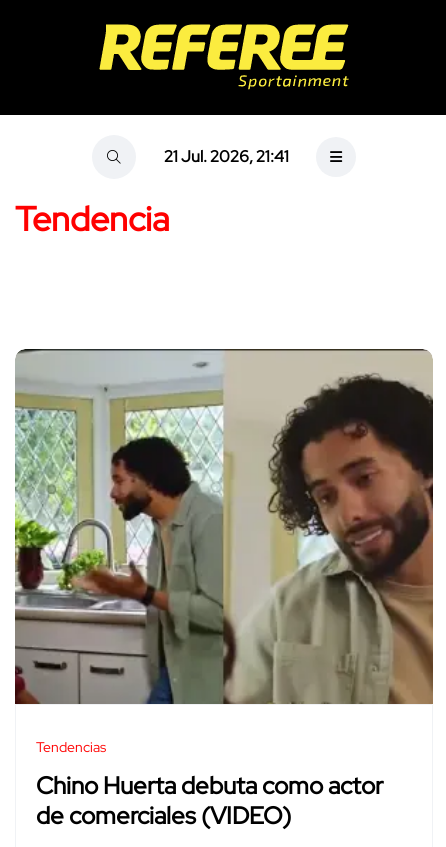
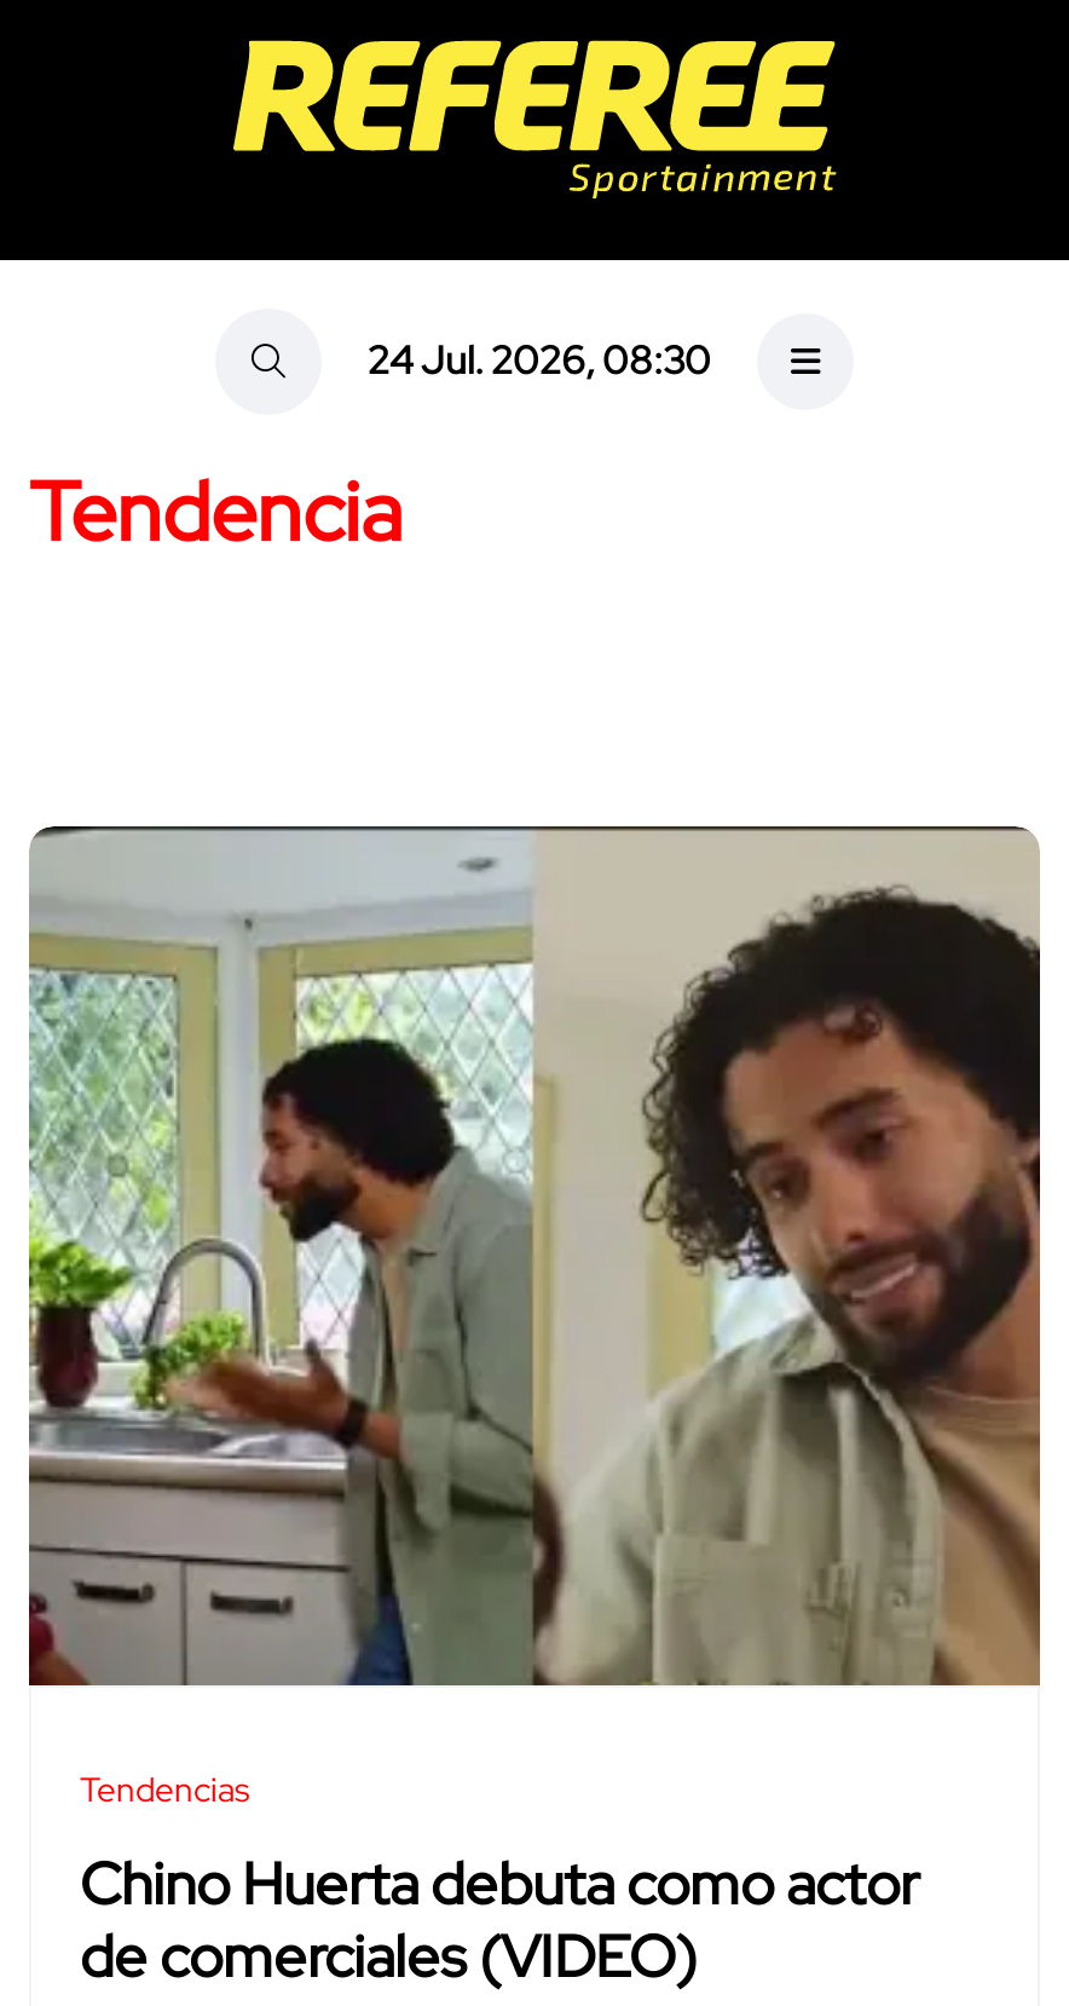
- 21 Jul. 2026, 21:41
+ 24 Jul. 2026, 08:30
